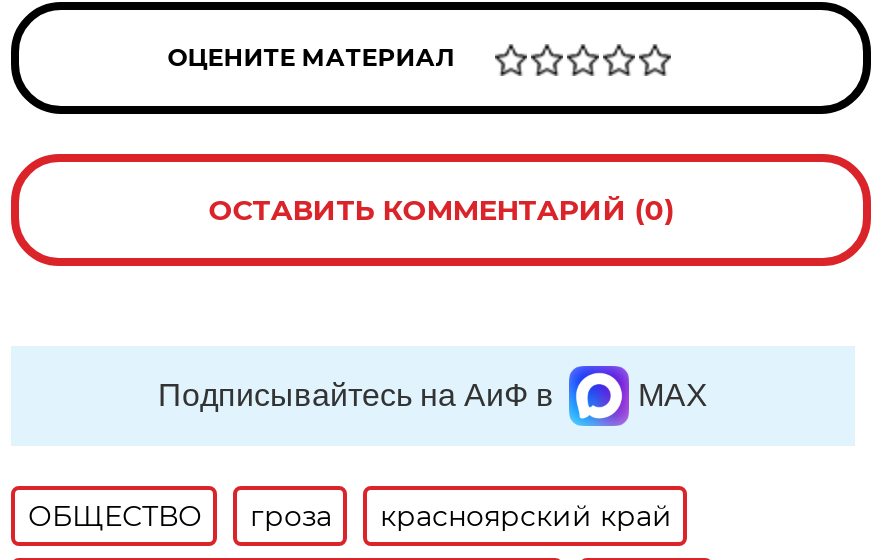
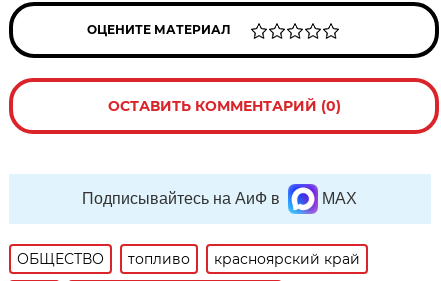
- гроза
+ топливо
